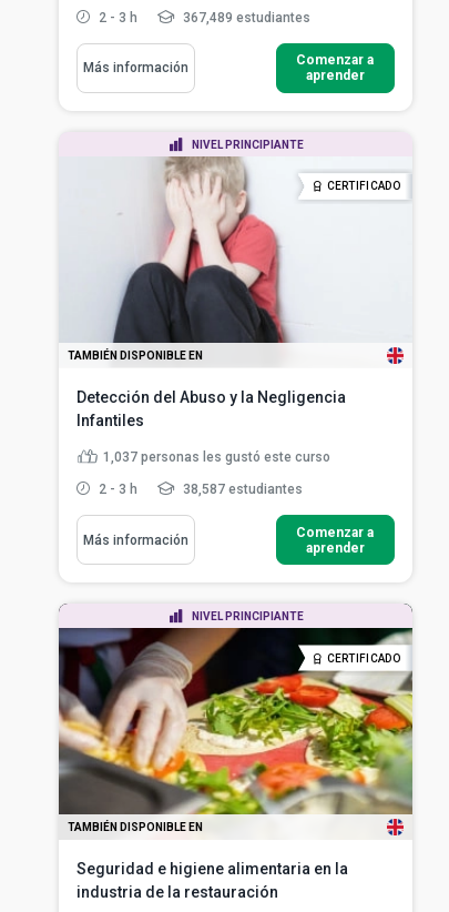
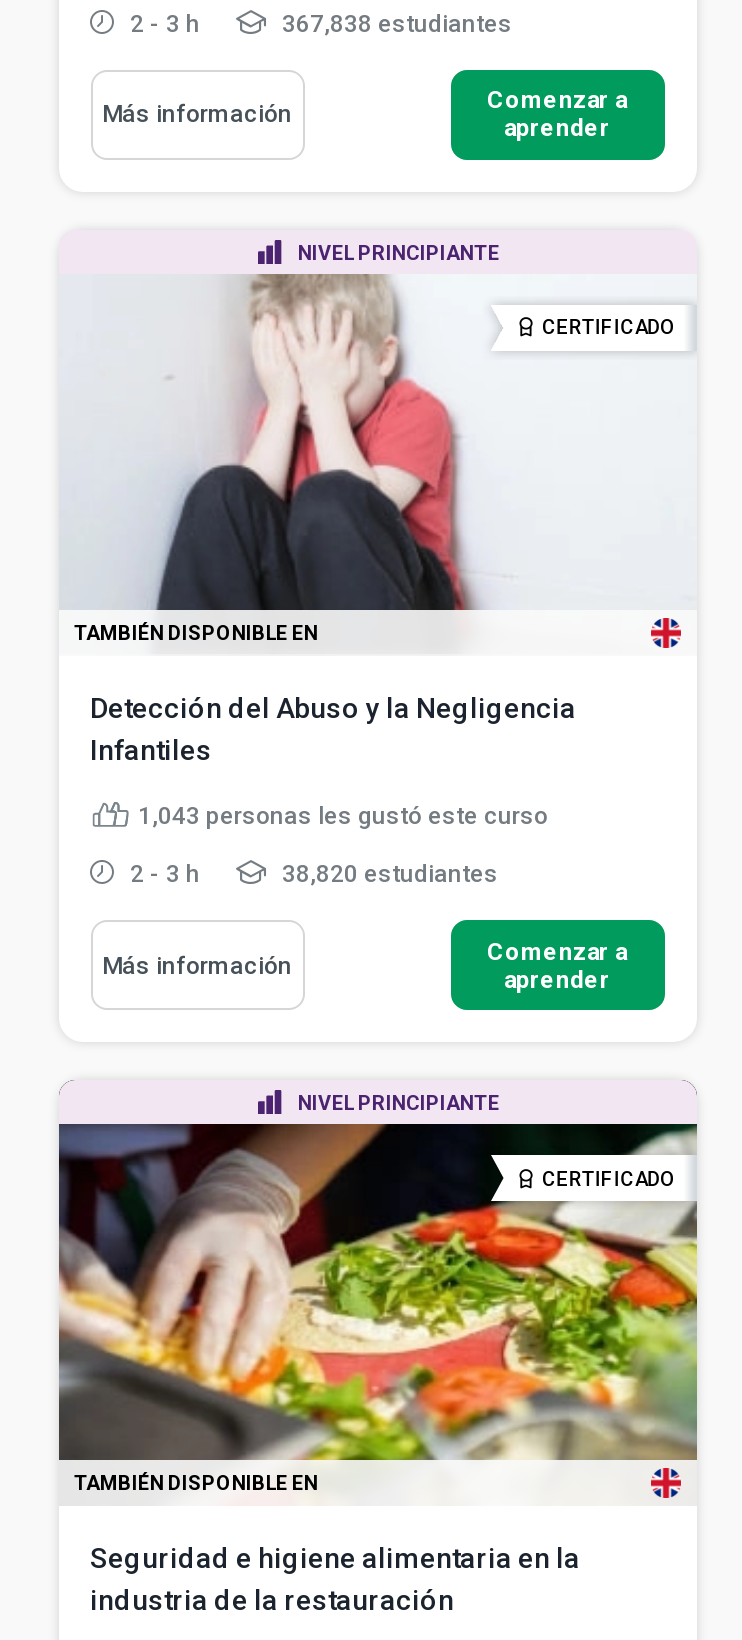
- 367,489 estudiantes
+ 367,838 estudiantes

- 1,037 personas les gustó este curso
+ 1,043 personas les gustó este curso

- 38,587 estudiantes
+ 38,820 estudiantes
